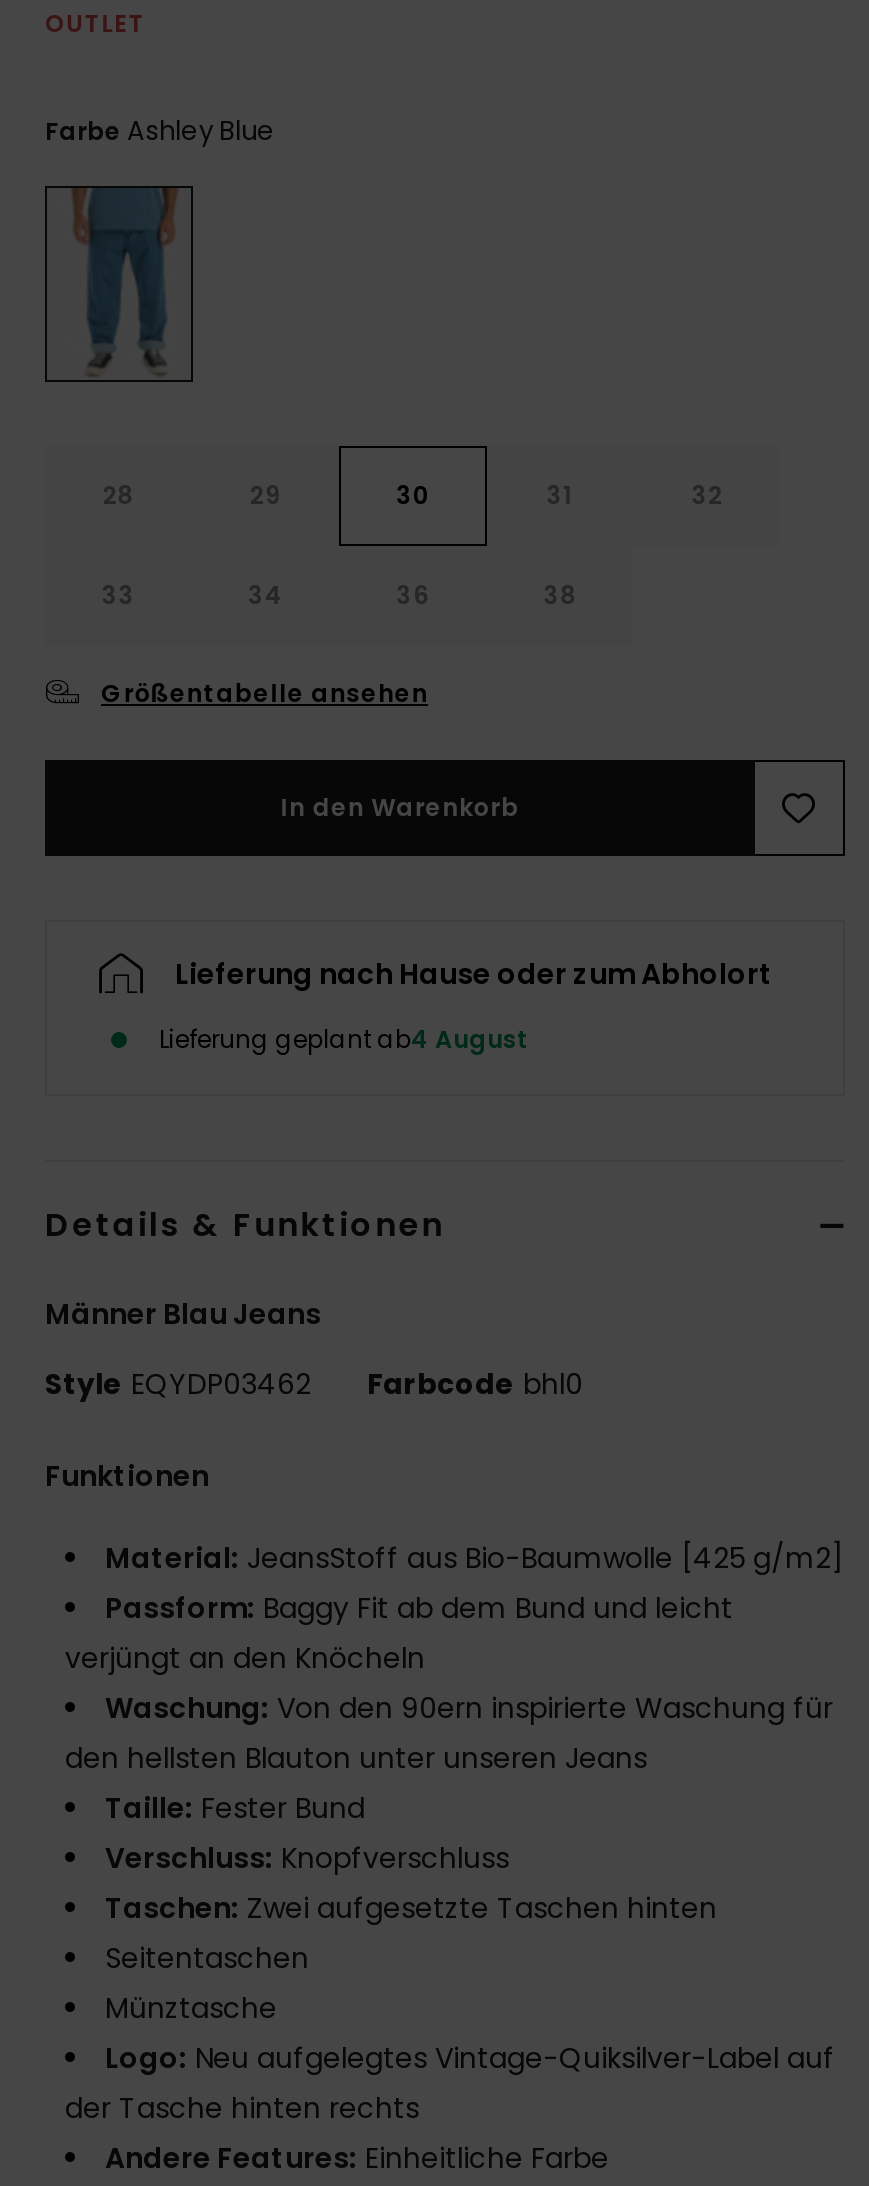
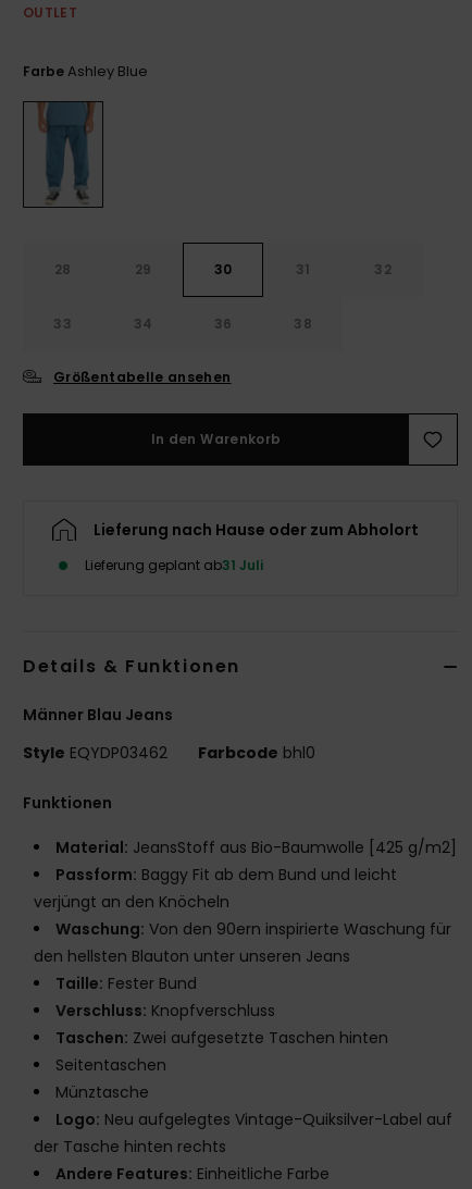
- Lieferung geplant ab4 August
+ Lieferung geplant ab31 Juli
